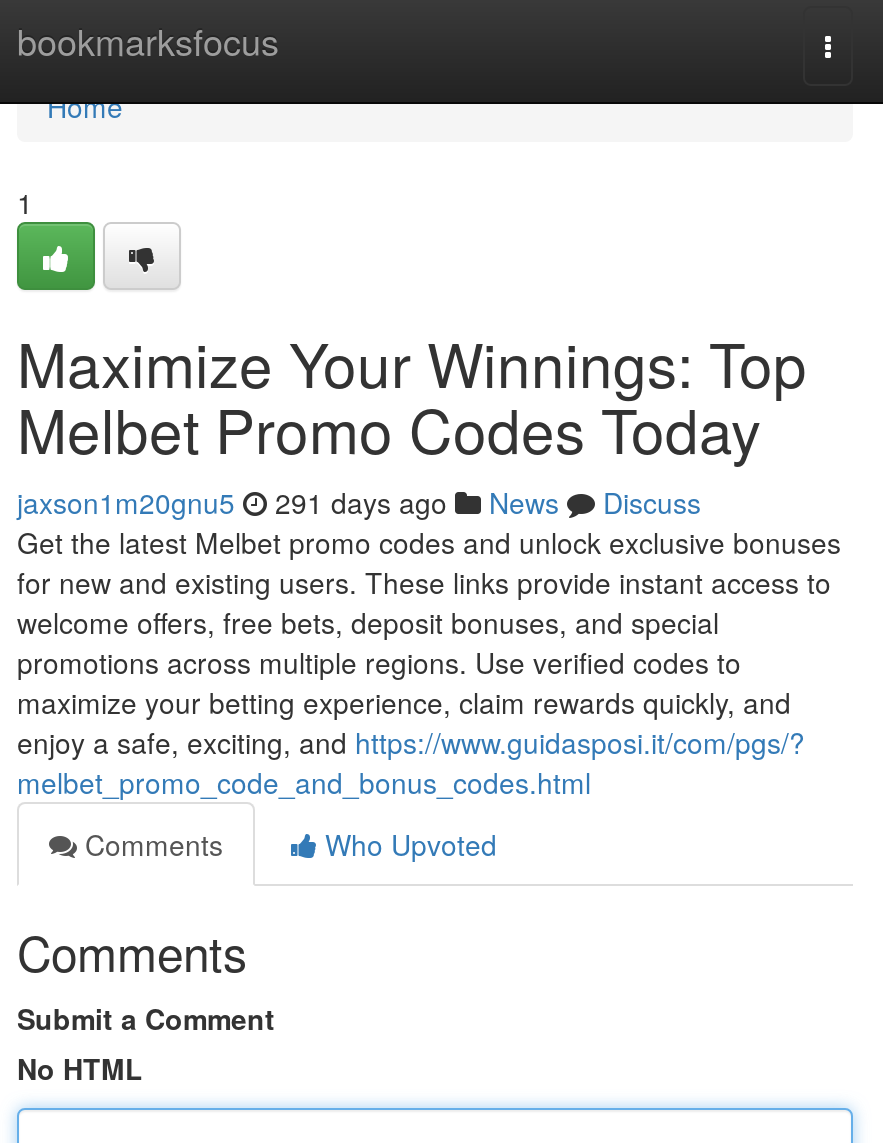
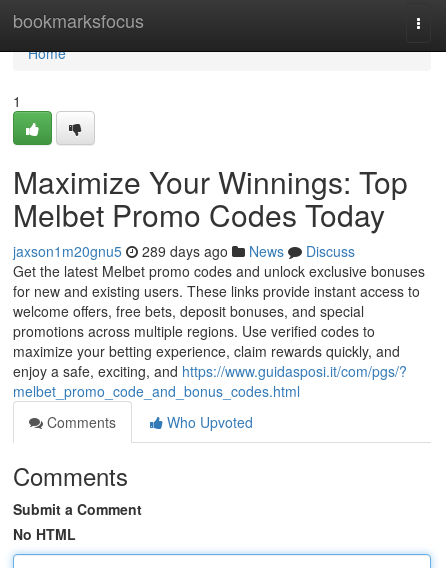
- jaxson1m20gnu5 291 days ago News Discuss
+ jaxson1m20gnu5 289 days ago News Discuss
